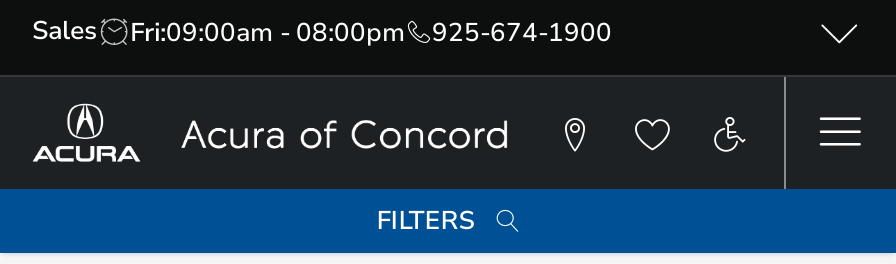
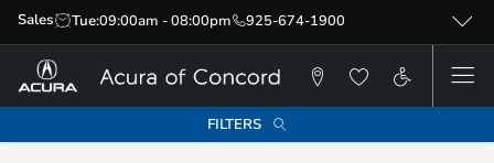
- Sales Fri:09:00am - 08:00pm 925-674-1900
+ Sales Tue:09:00am - 08:00pm 925-674-1900
